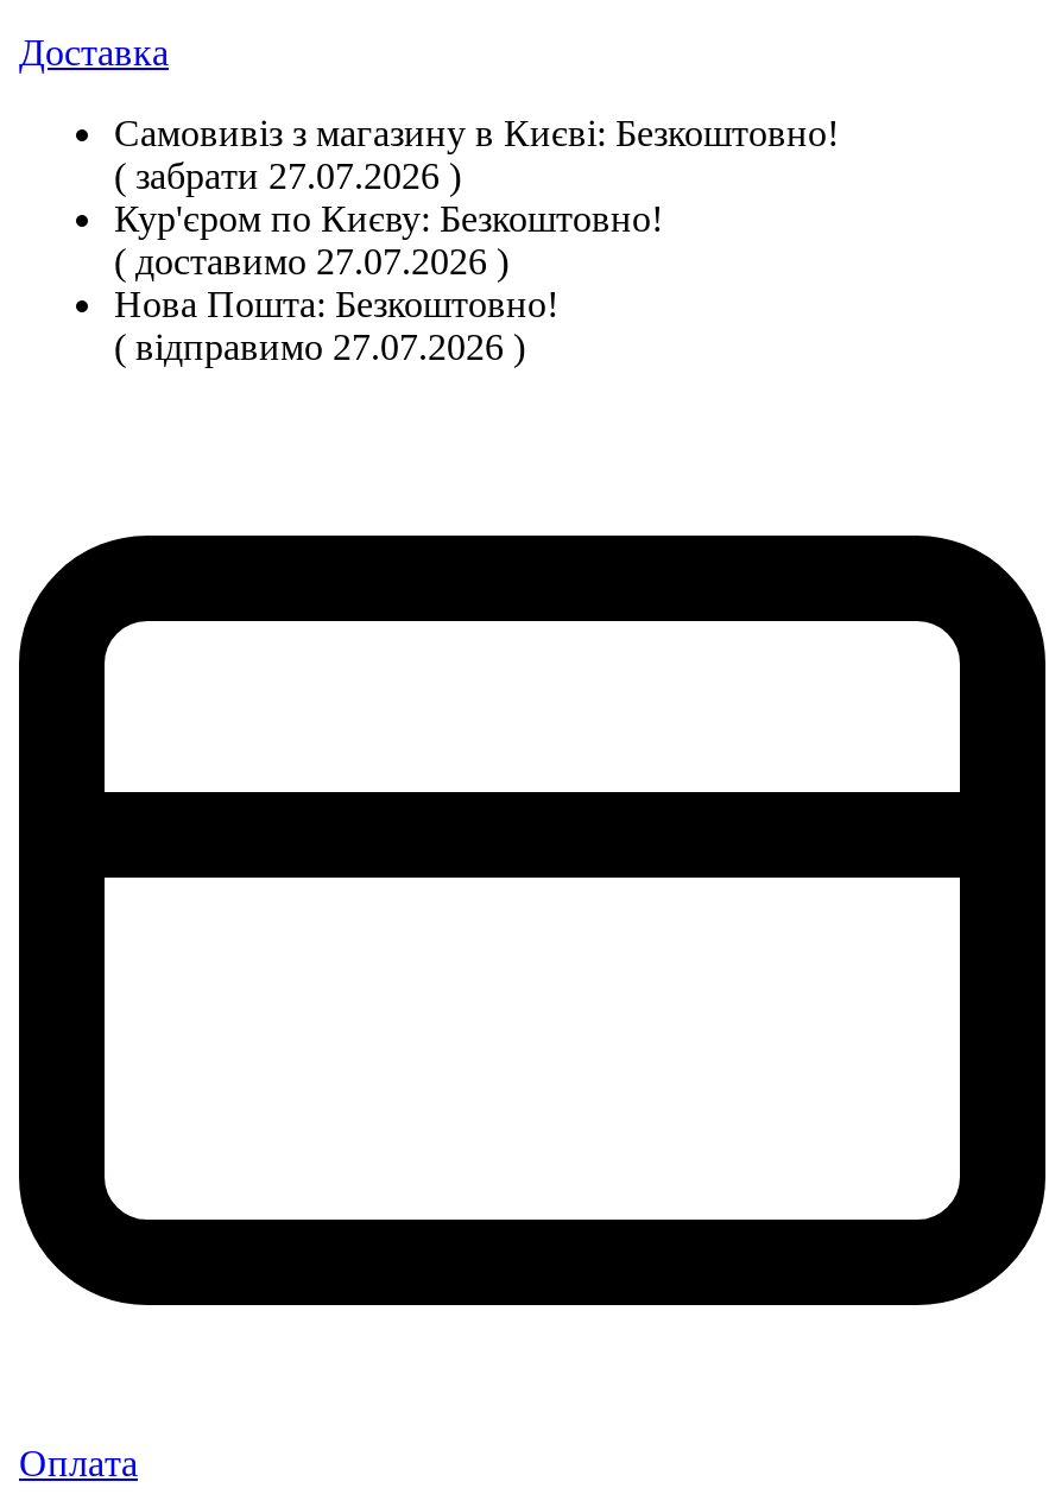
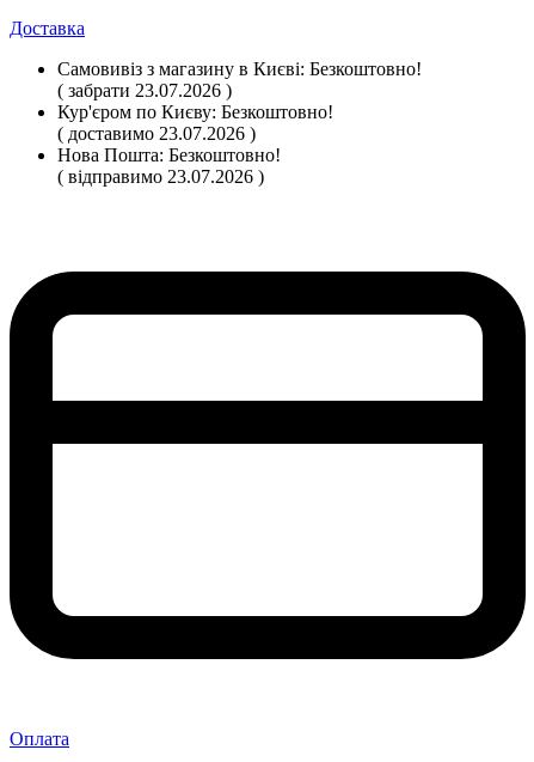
- ( забрати 27.07.2026 )
+ ( забрати 23.07.2026 )

- ( доставимо 27.07.2026 )
+ ( доставимо 23.07.2026 )

- ( відправимо 27.07.2026 )
+ ( відправимо 23.07.2026 )
